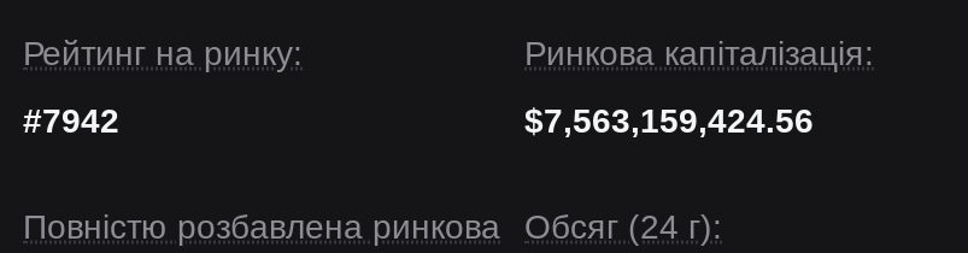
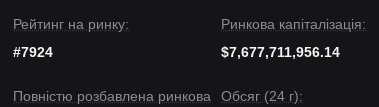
- #7942
+ #7924

- $7,563,159,424.56
+ $7,677,711,956.14
